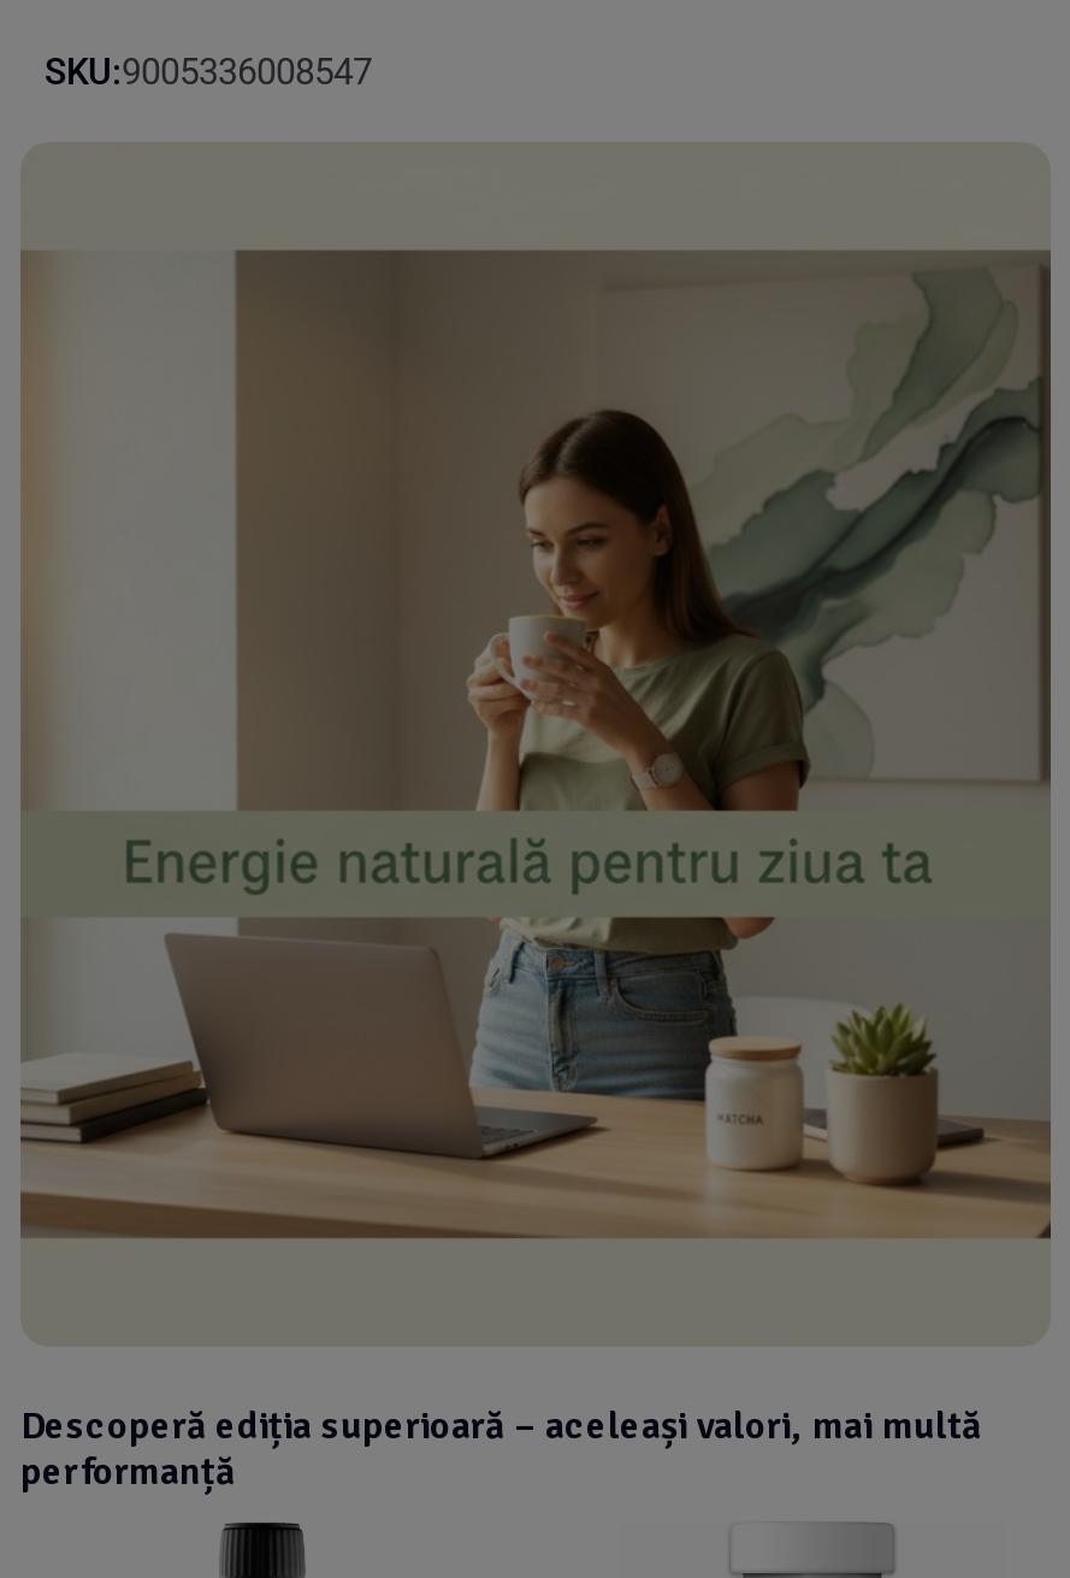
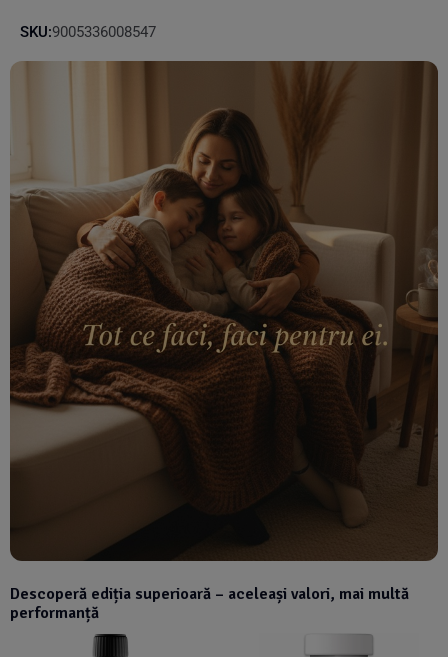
- [image]
+ [image]
